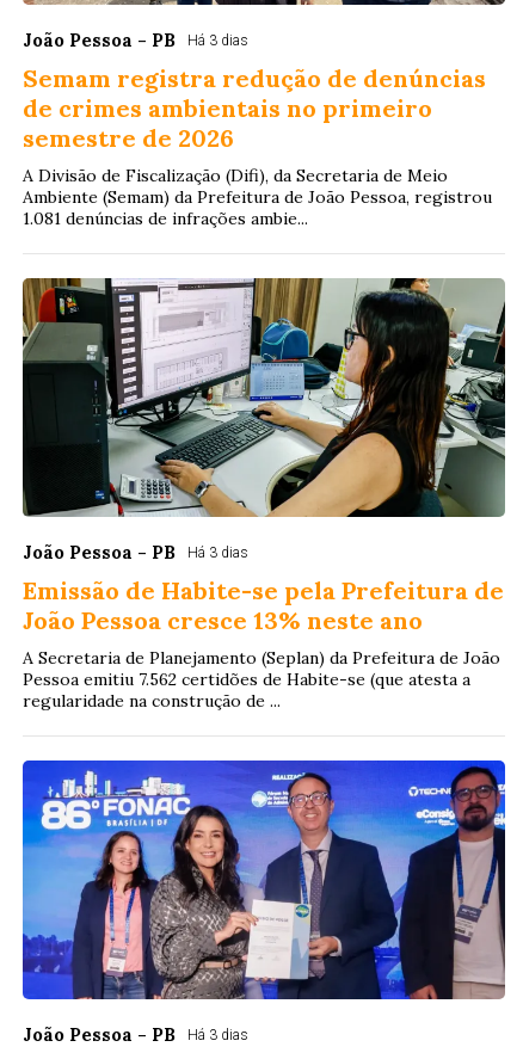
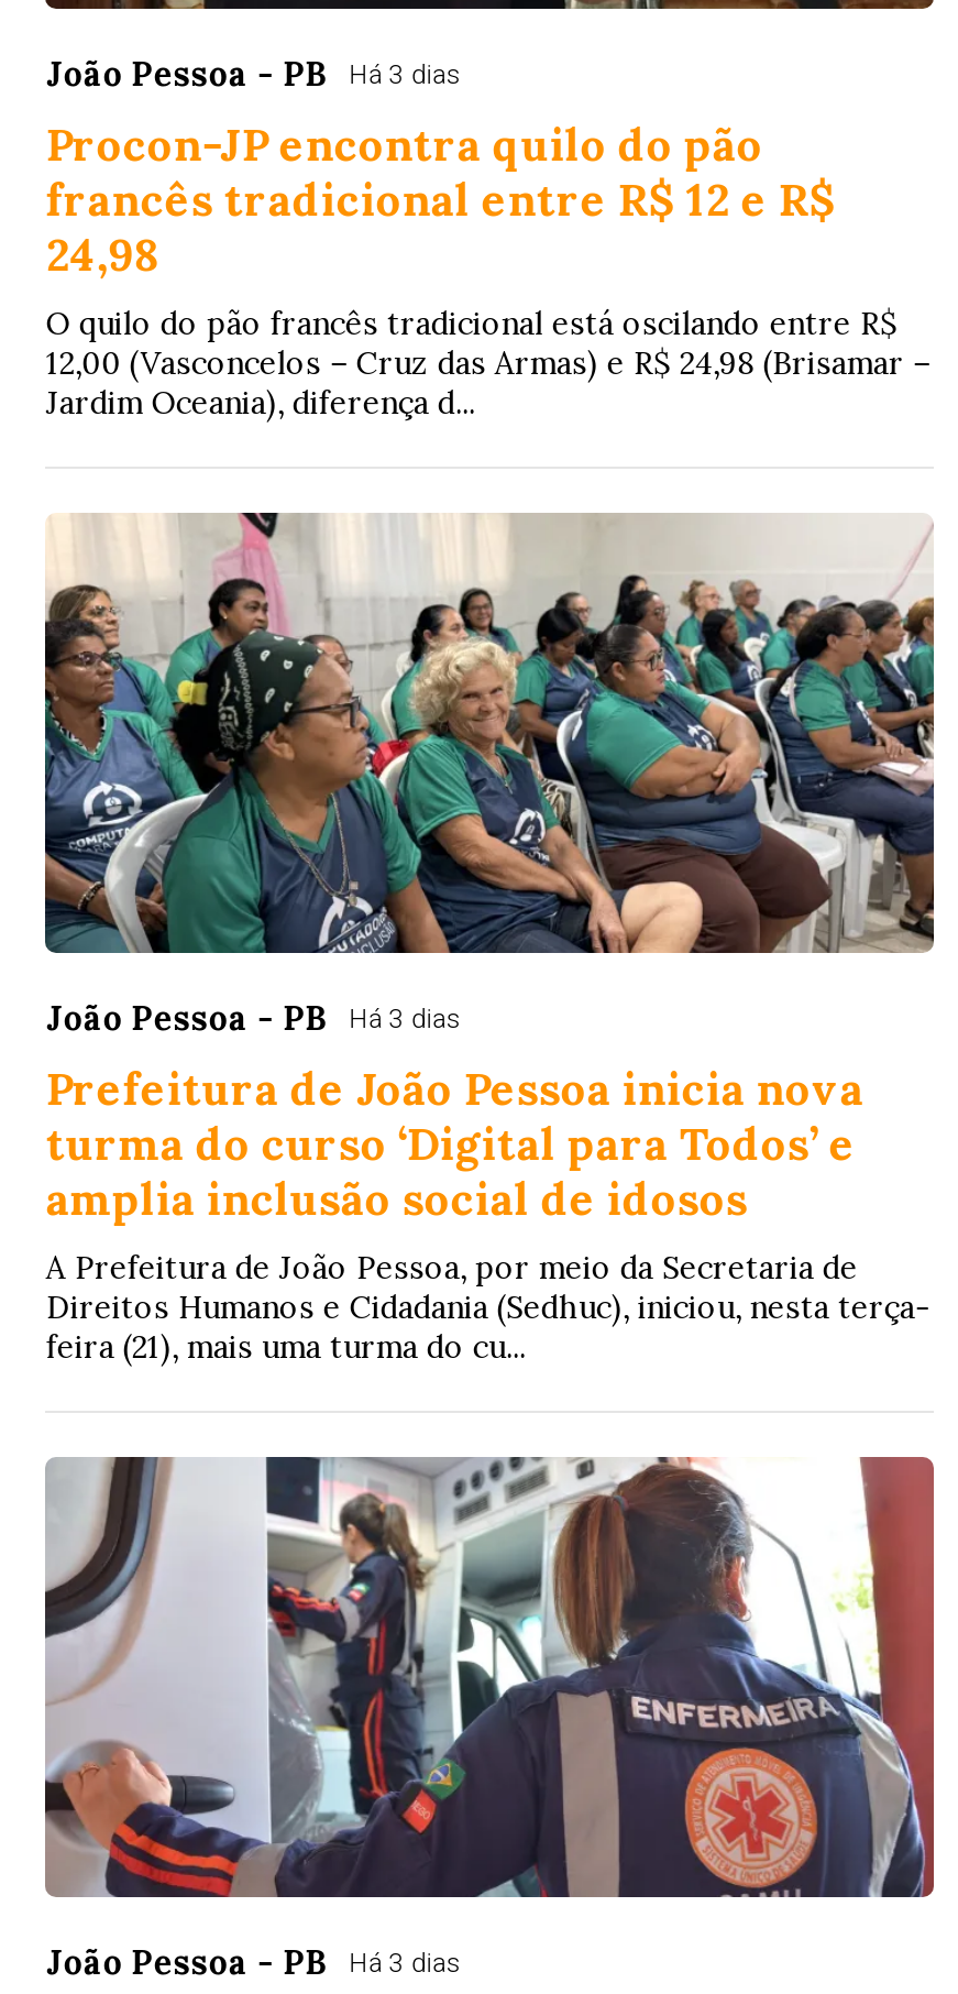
- Semam registra redução de denúncias
- de crimes ambientais no primeiro
- semestre de 2026
- A Divisão de Fiscalização (Difi), da Secretaria de Meio
- Ambiente (Semam) da Prefeitura de João Pessoa, registrou
- 1.081 denúncias de infrações ambie...
+ Procon-JP encontra quilo do pão
+ francês tradicional entre R$ 12 e R$
+ 24,98
+ O quilo do pão francês tradicional está oscilando entre R$
+ 12,00 (Vasconcelos – Cruz das Armas) e R$ 24,98 (Brisamar –
+ Jardim Oceania), diferença d...

- [image]
+ [image]

- Emissão de Habite-se pela Prefeitura de
- João Pessoa cresce 13% neste ano
- A Secretaria de Planejamento (Seplan) da Prefeitura de João
- Pessoa emitiu 7.562 certidões de Habite-se (que atesta a
- regularidade na construção de ...
+ Prefeitura de João Pessoa inicia nova
+ turma do curso ‘Digital para Todos’ e
+ amplia inclusão social de idosos
+ A Prefeitura de João Pessoa, por meio da Secretaria de
+ Direitos Humanos e Cidadania (Sedhuc), iniciou, nesta terça-
+ feira (21), mais uma turma do cu...

- [image]
+ [image]
